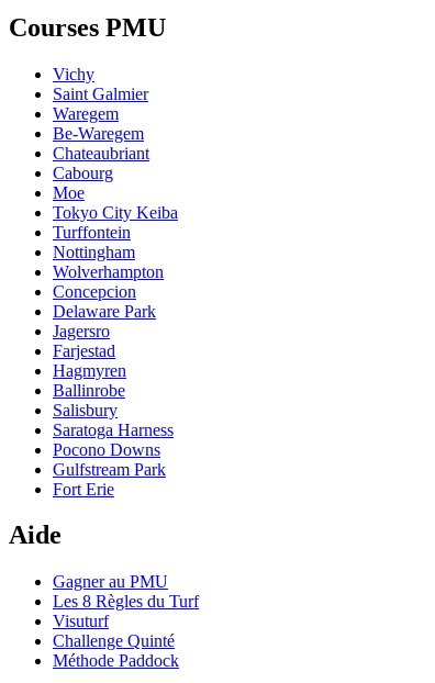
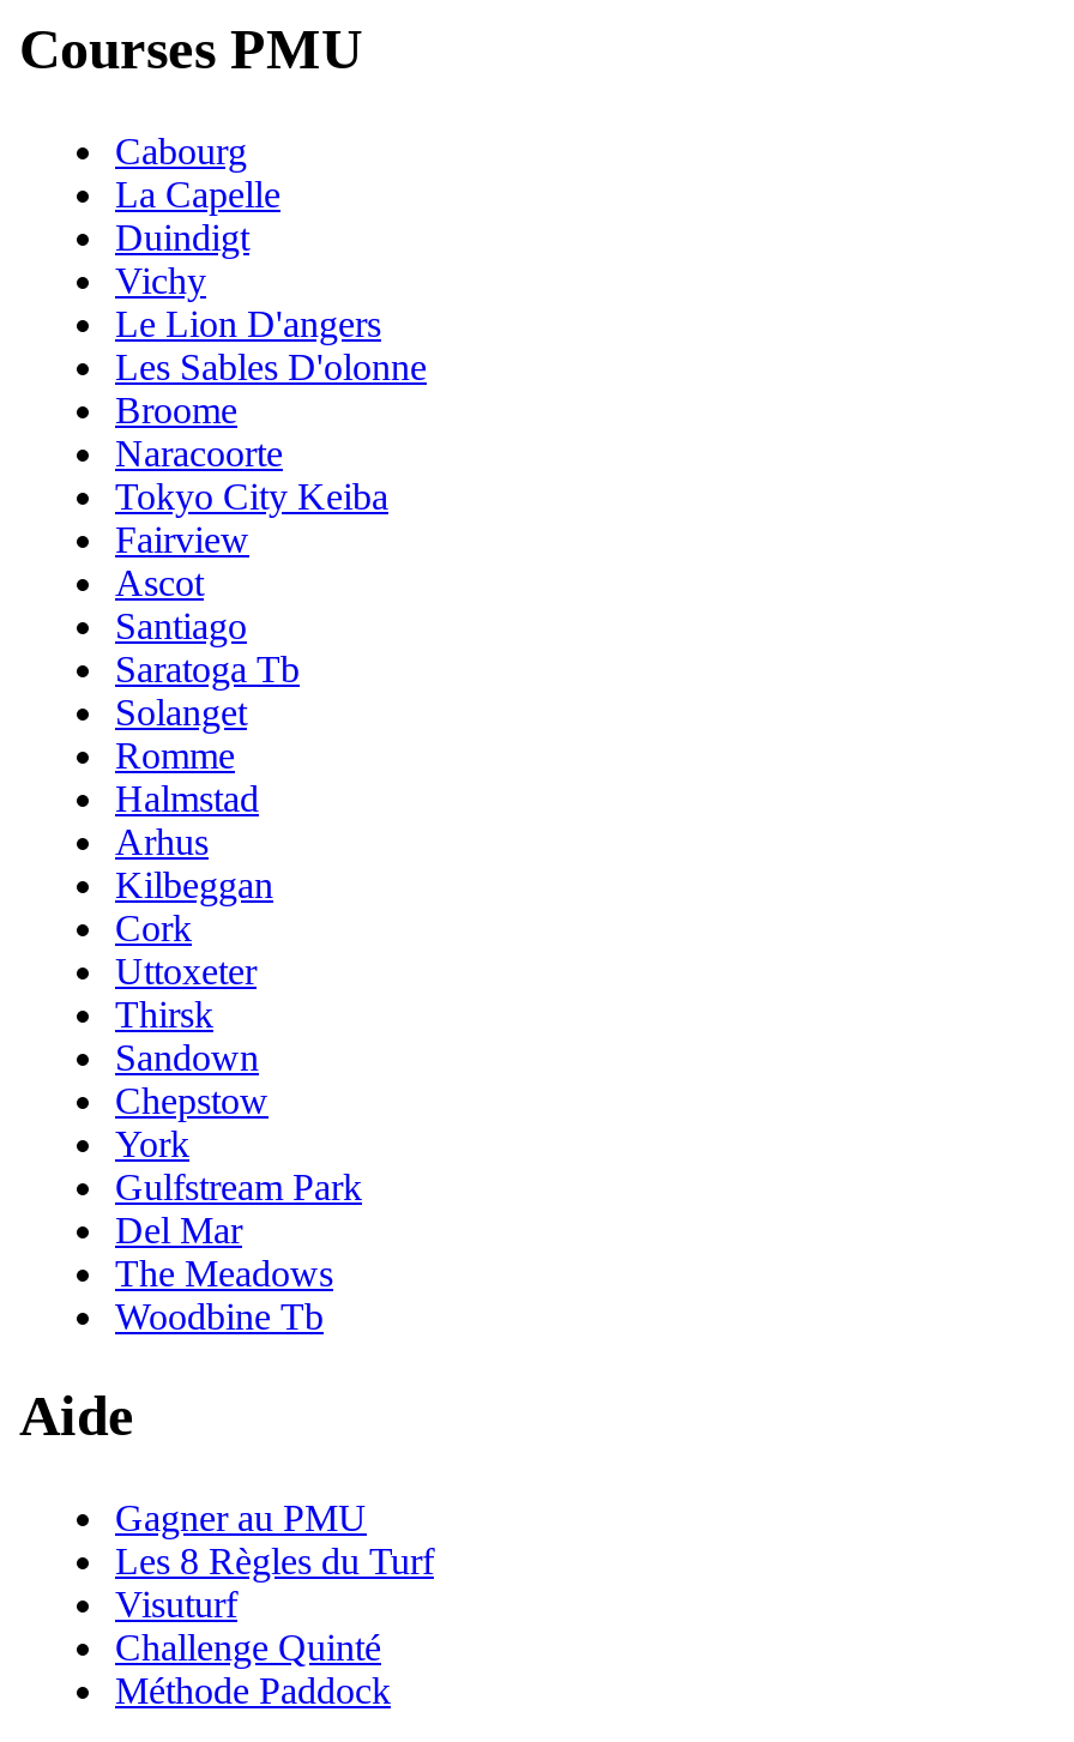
+ Cabourg
+ La Capelle
+ Duindigt

- Saint Galmier
- Waregem
- Be-Waregem
- Chateaubriant
- Cabourg
- Moe
+ Le Lion D'angers
+ Les Sables D'olonne
+ Broome
+ Naracoorte

- Turffontein
- Nottingham
- Wolverhampton
- Concepcion
- Delaware Park
- Jagersro
- Farjestad
- Hagmyren
- Ballinrobe
- Salisbury
- Saratoga Harness
- Pocono Downs
+ Fairview
+ Ascot
+ Santiago
+ Saratoga Tb
+ Solanget
+ Romme
+ Halmstad
+ Arhus
+ Kilbeggan
+ Cork
+ Uttoxeter
+ Thirsk
+ Sandown
+ Chepstow
+ York

- Fort Erie
+ Del Mar
+ The Meadows
+ Woodbine Tb
